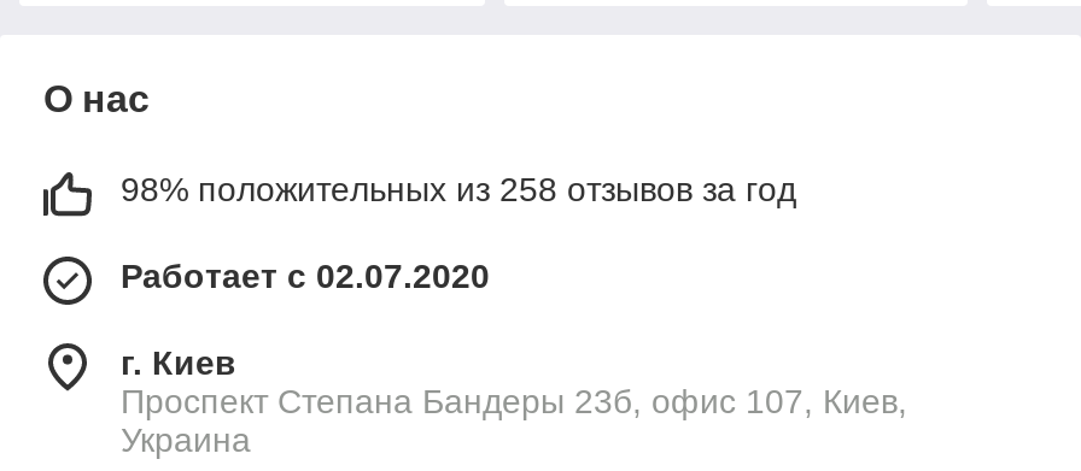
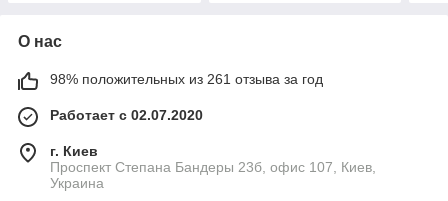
- 98% положительных из 258 отзывов за год
+ 98% положительных из 261 отзыва за год
